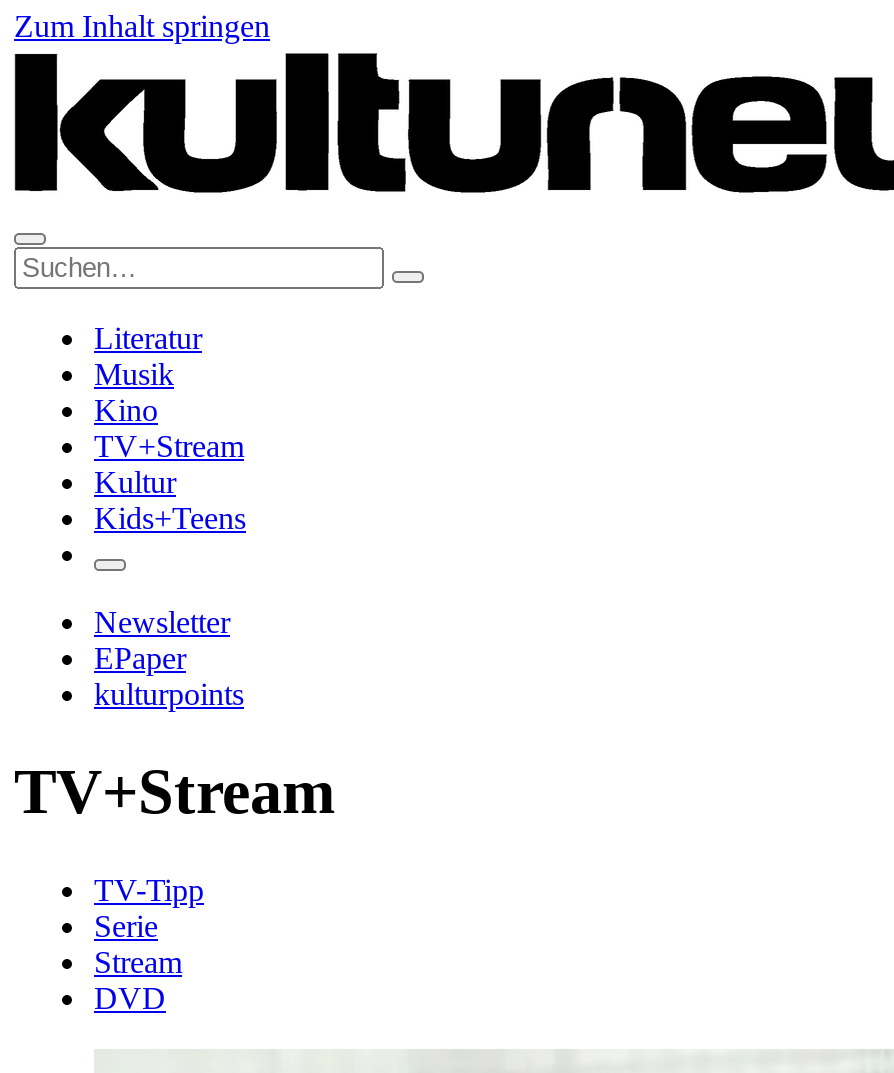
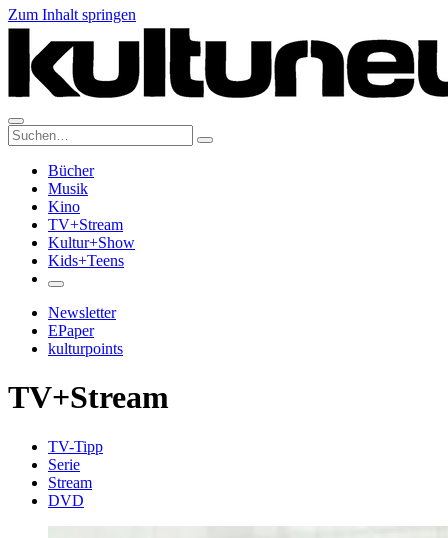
- Literatur
+ Bücher

- Kultur
+ Kultur+Show
